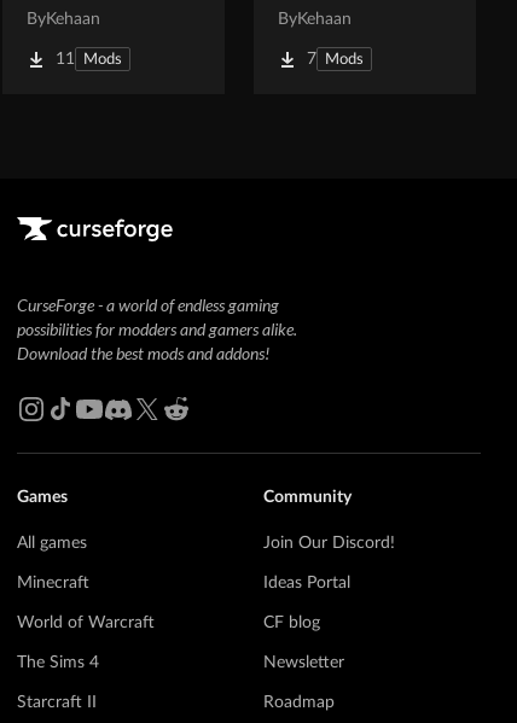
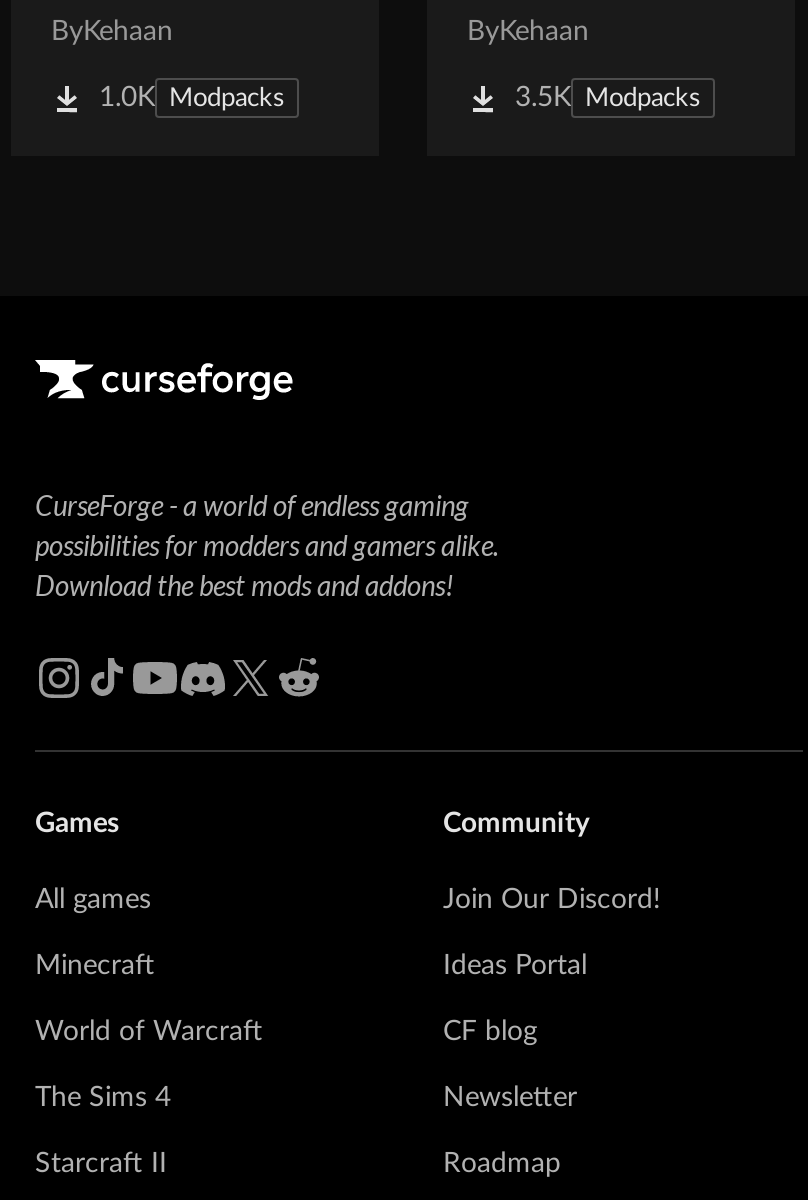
- 11 Mods
+ 1.0K Modpacks

- 7 Mods
+ 3.5K Modpacks
